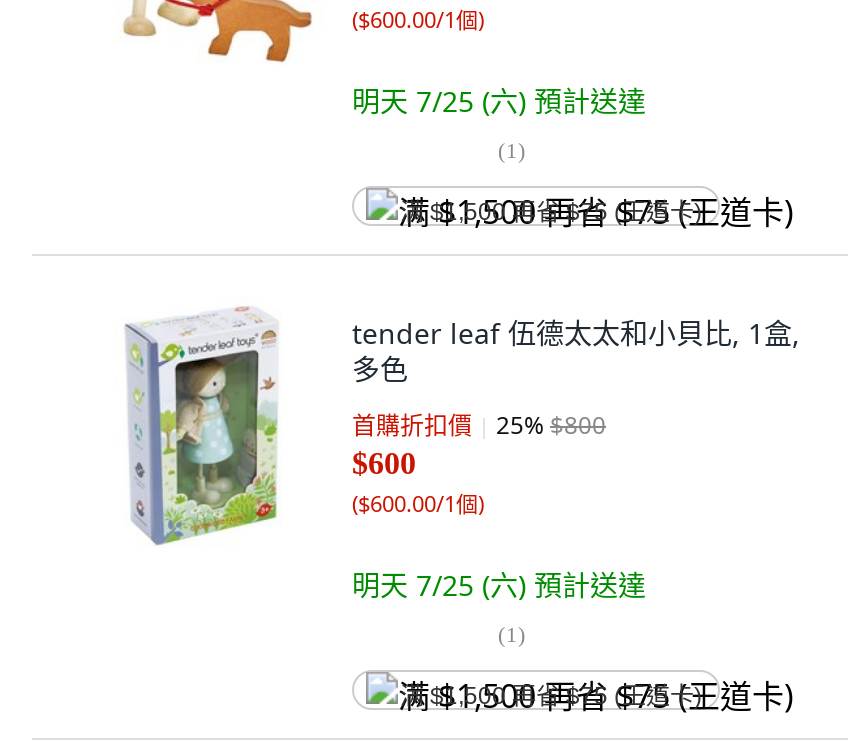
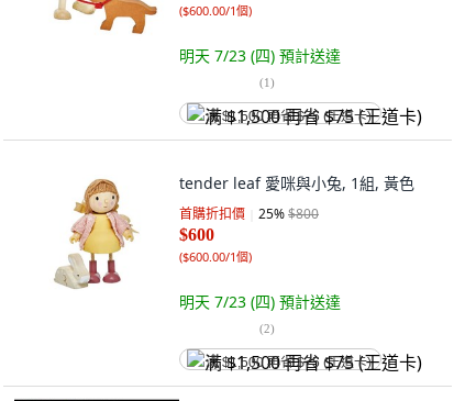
- 明天 7/25 (六)預計送達
+ 明天 7/23 (四)預計送達

- [image]
- tender leaf 伍德太太和小貝比, 1盒,
- 多色
+ [image]
+ tender leaf 愛咪與小兔, 1組, 黃色

- 明天 7/25 (六)預計送達
+ 明天 7/23 (四)預計送達

- (1)
+ (2)
